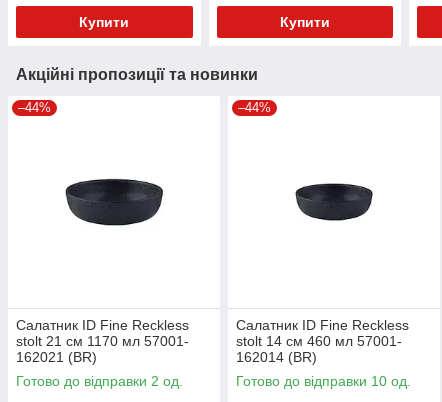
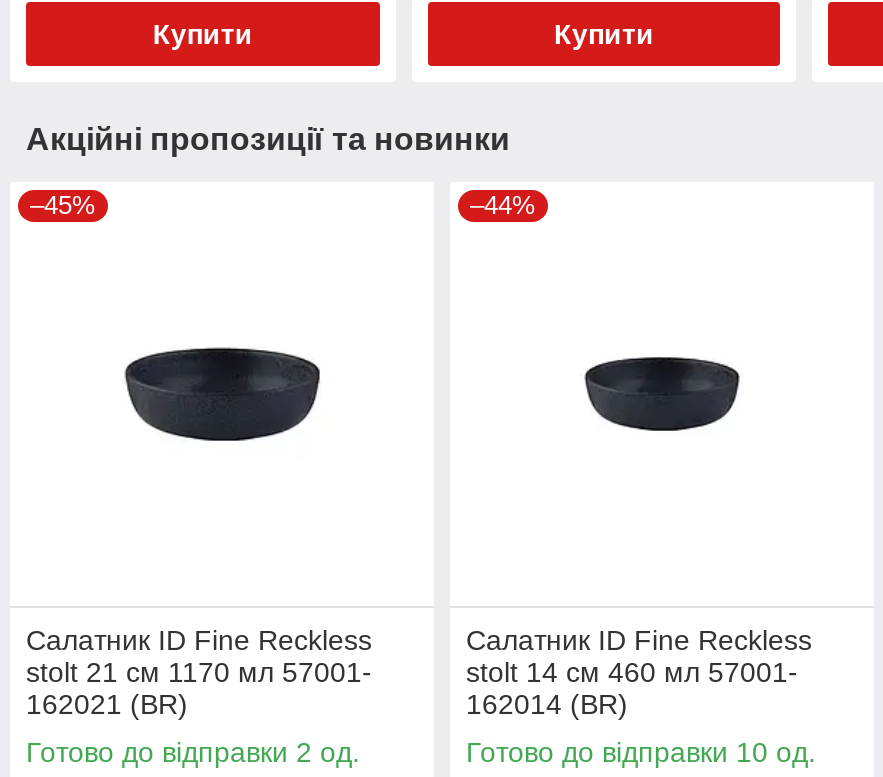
- –44%
+ –45%
